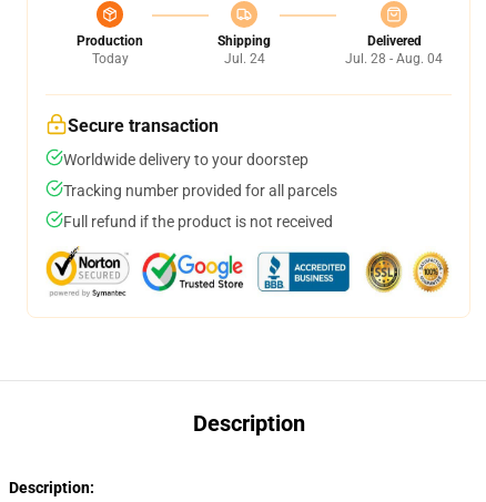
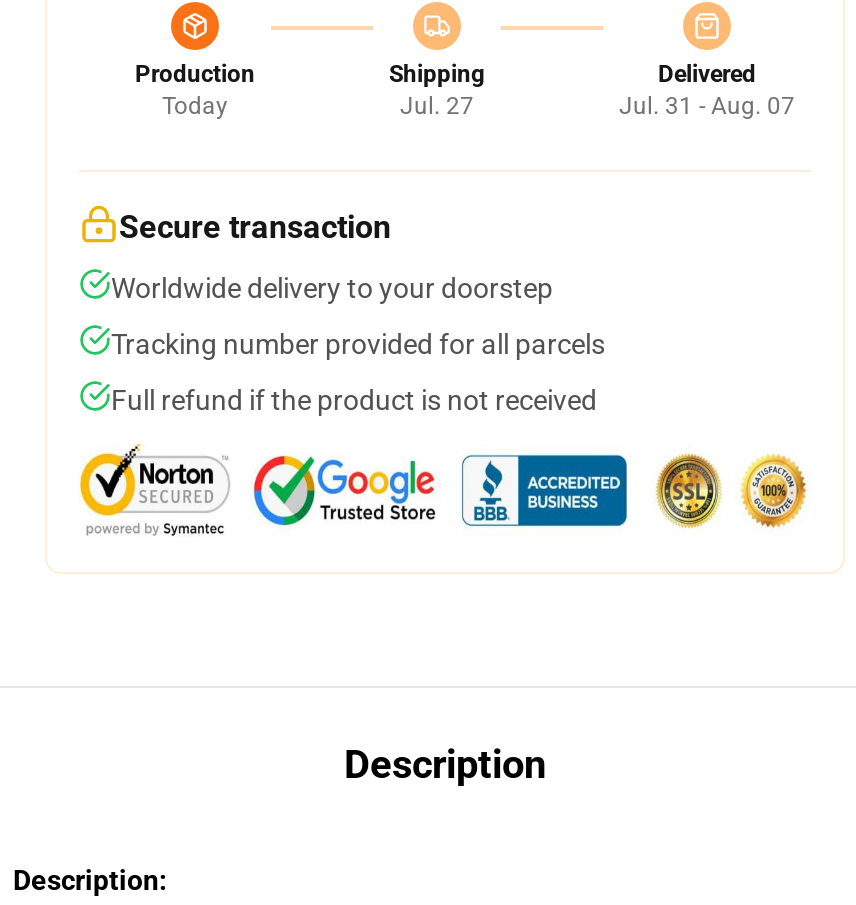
- Jul. 24
+ Jul. 27

- Jul. 28 - Aug. 04
+ Jul. 31 - Aug. 07
